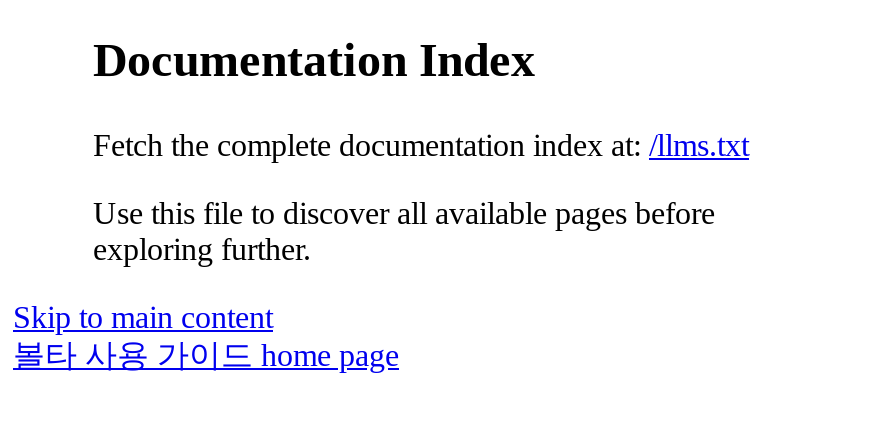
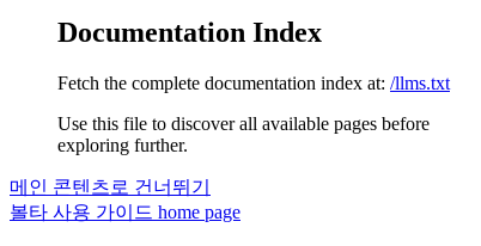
- Skip to main content
+ 메인 콘텐츠로 건너뛰기
